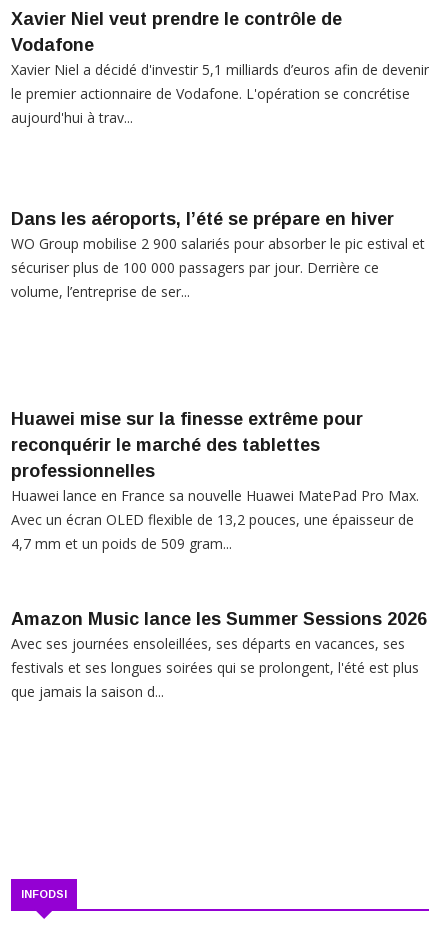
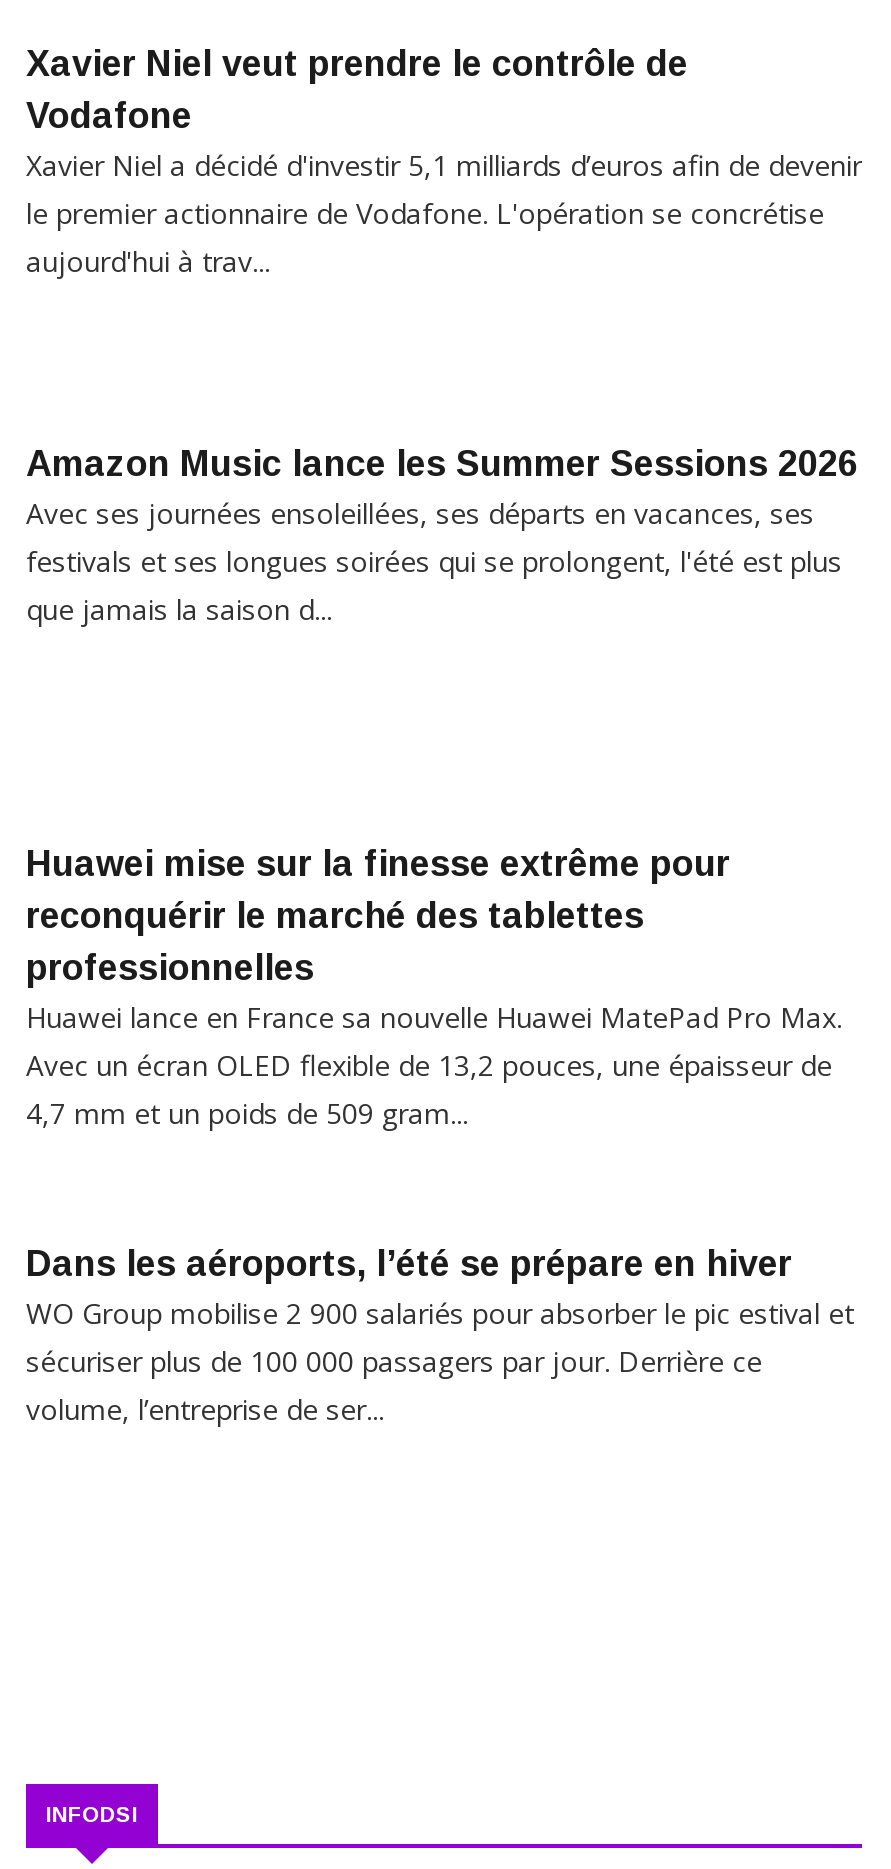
moved down: Dans les aéroports, l’été se prépare en hiver | WO Group mobilise 2 900 salariés pour absorber le pic estival et | sécuriser plus de 100 000 passagers par jour. Derrière ce | volume, l’entreprise de ser...

moved up: Amazon Music lance les Summer Sessions 2026 | Avec ses journées ensoleillées, ses départs en vacances, ses | festivals et ses longues soirées qui se prolongent, l'été est plus | que jamais la saison d...
